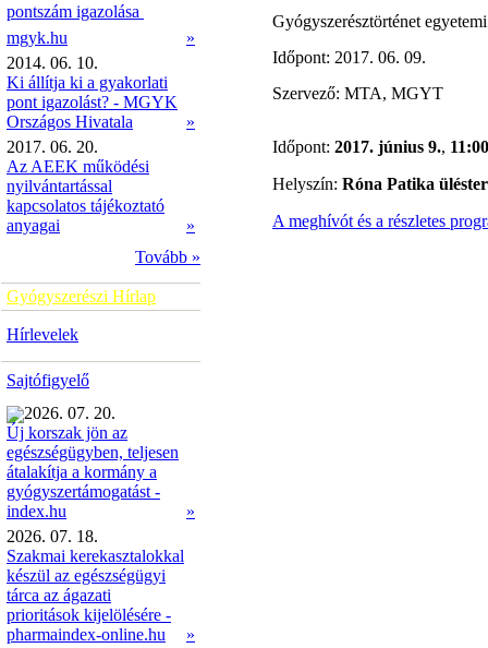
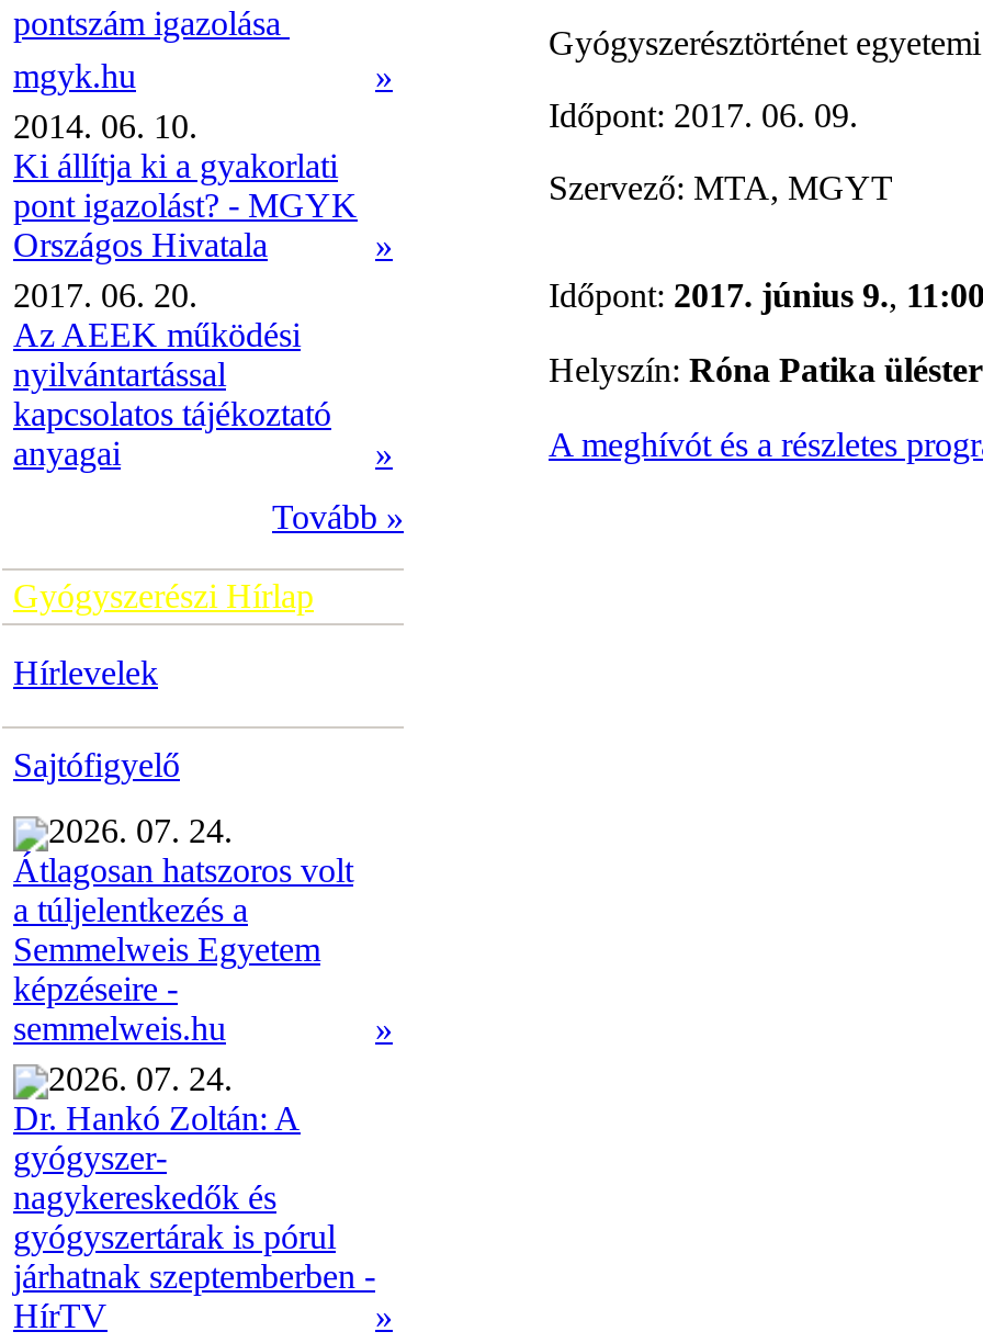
- 2026. 07. 20.
- Új korszak jön az
- egészségügyben, teljesen
- átalakítja a kormány a
- gyógyszertámogatást -
- index.hu
+ 2026. 07. 24.
+ Átlagosan hatszoros volt
+ a túljelentkezés a
+ Semmelweis Egyetem
+ képzéseire -
+ semmelweis.hu

- 2026. 07. 18.
- Szakmai kerekasztalokkal
- készül az egészségügyi
- tárca az ágazati
- prioritások kijelölésére -
- pharmaindex-online.hu
+ 2026. 07. 24.
+ Dr. Hankó Zoltán: A
+ gyógyszer-
+ nagykereskedők és
+ gyógyszertárak is pórul
+ járhatnak szeptemberben -
+ HírTV
